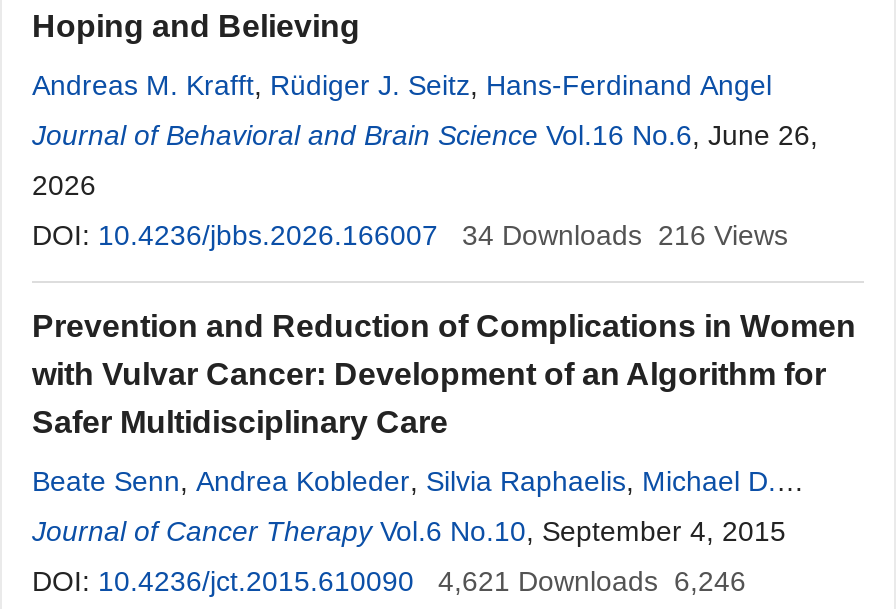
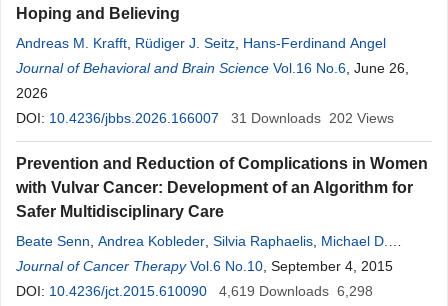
- 34 Downloads 216 Views
+ 31 Downloads 202 Views

- DOI: 10.4236/jct.2015.610090 4,621 Downloads 6,246
+ DOI: 10.4236/jct.2015.610090 4,619 Downloads 6,298
